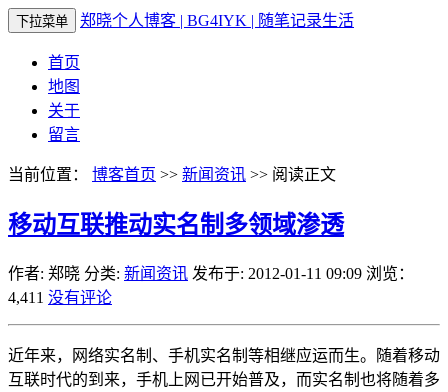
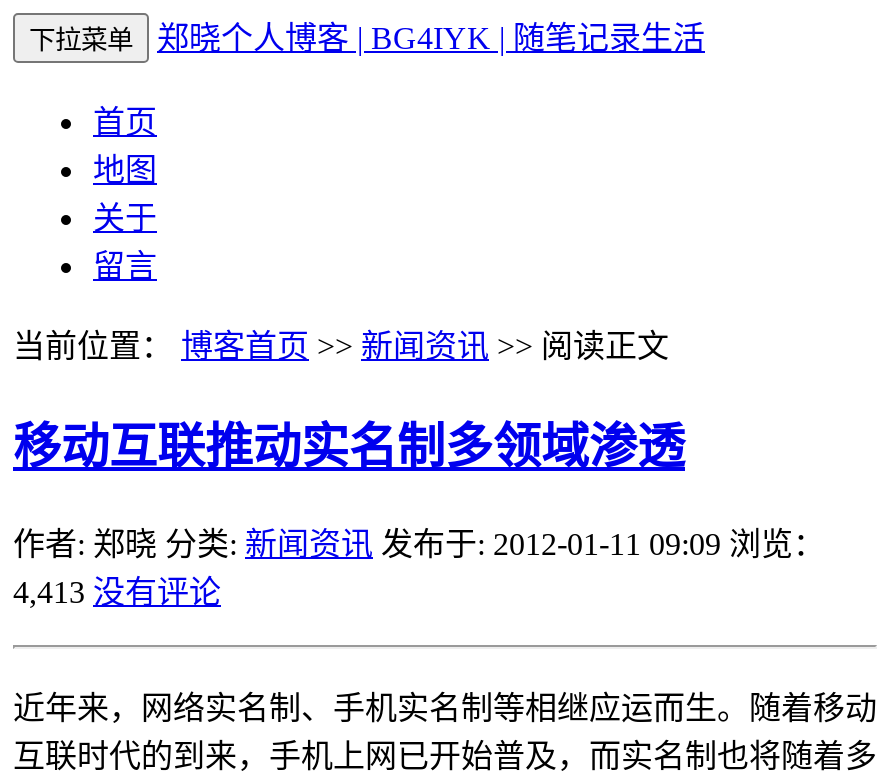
- 4,411 没有评论
+ 4,413 没有评论
